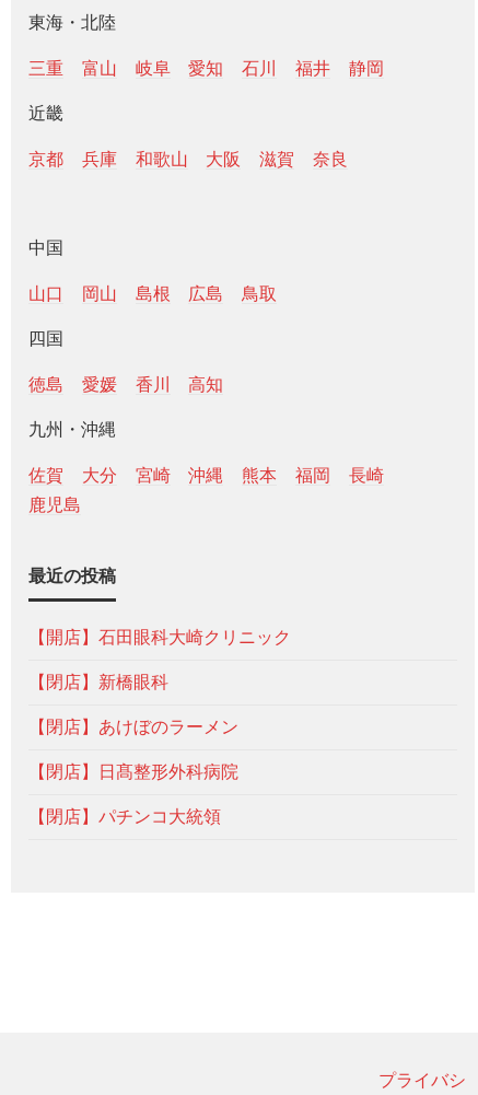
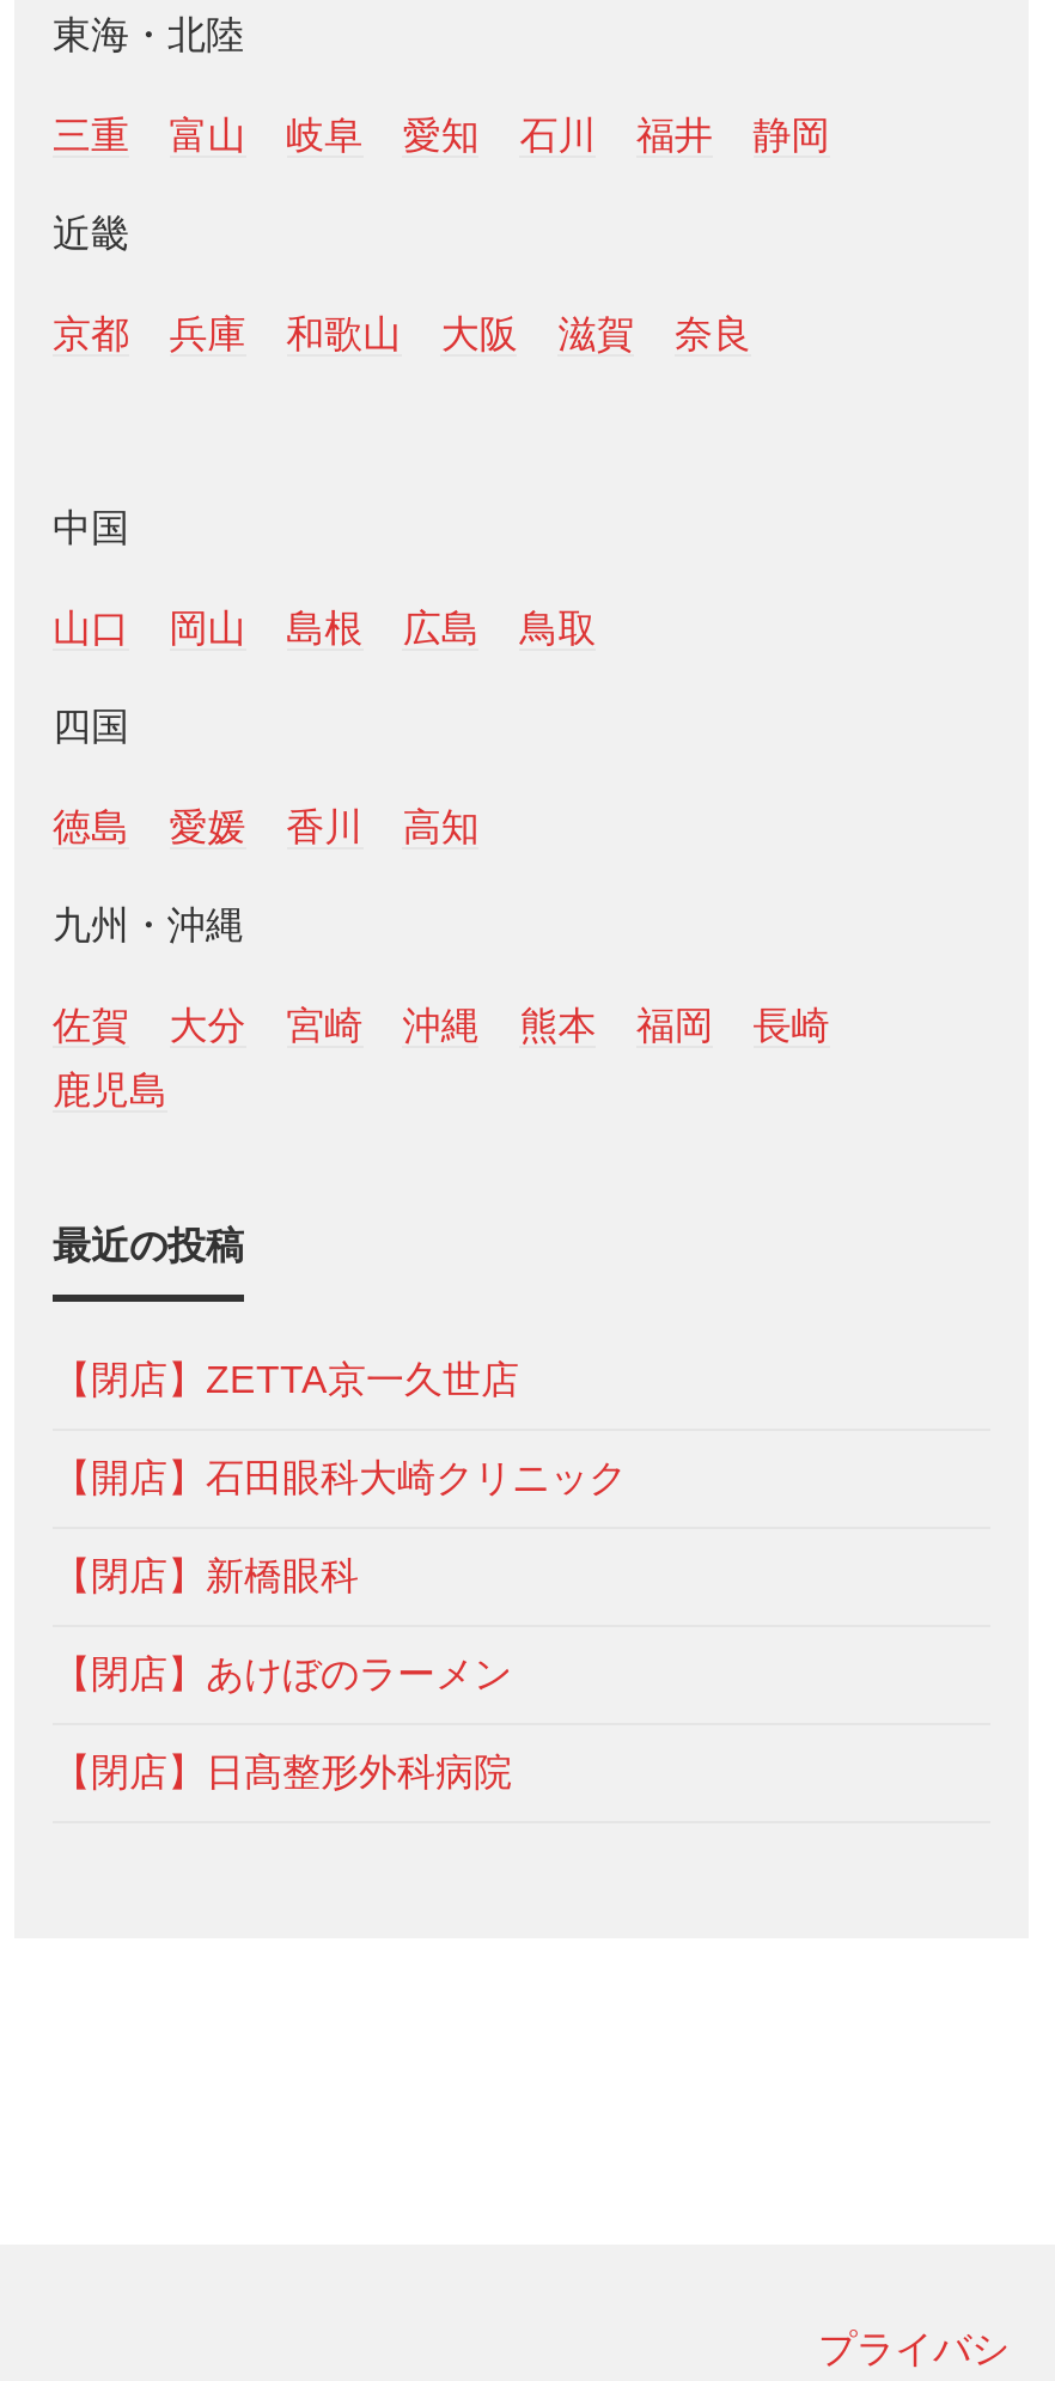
+ 【閉店】ZETTA京一久世店

moved down: 【開店】石田眼科大崎クリニック | 【閉店】新橋眼科 | 【閉店】あけぼのラーメン | 【閉店】日髙整形外科病院

- 【閉店】パチンコ大統領
